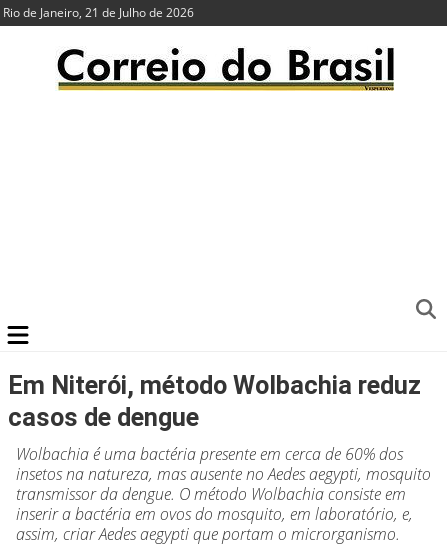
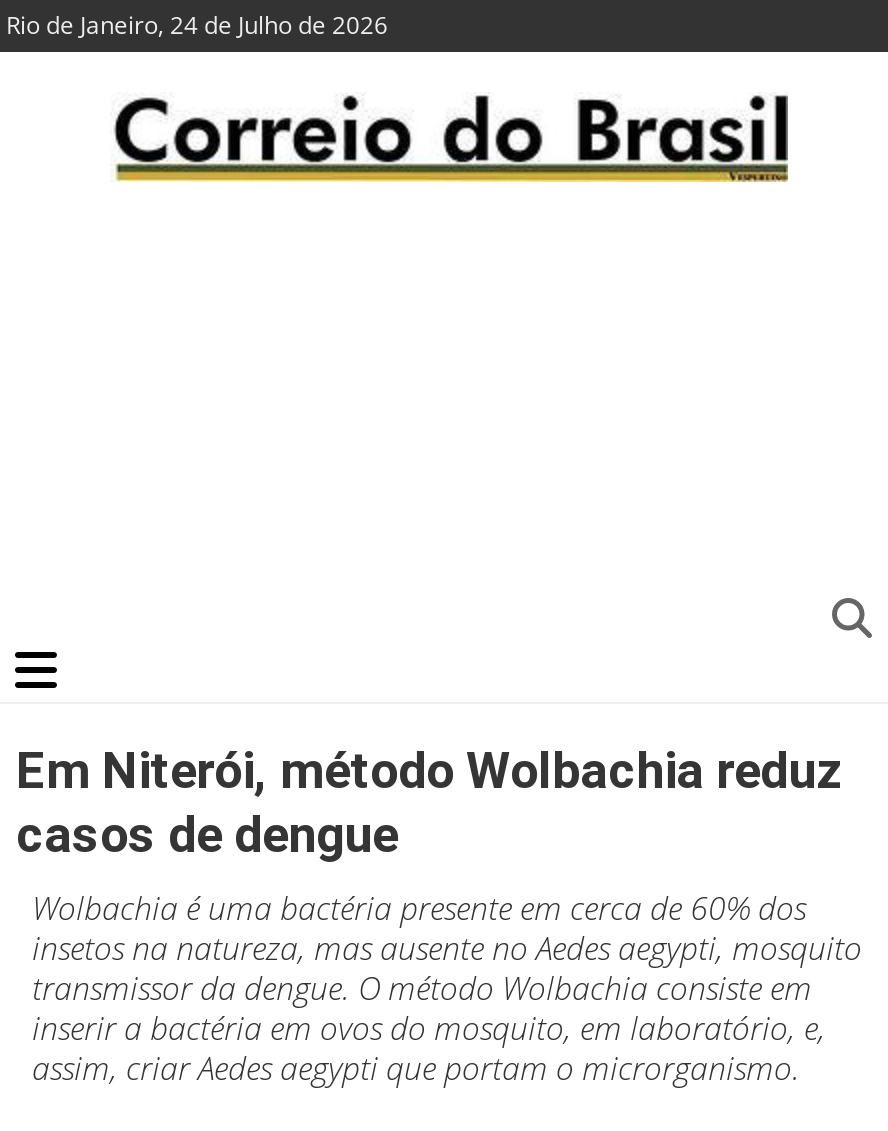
- Rio de Janeiro, 21 de Julho de 2026
+ Rio de Janeiro, 24 de Julho de 2026
